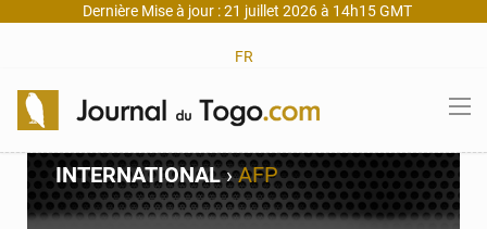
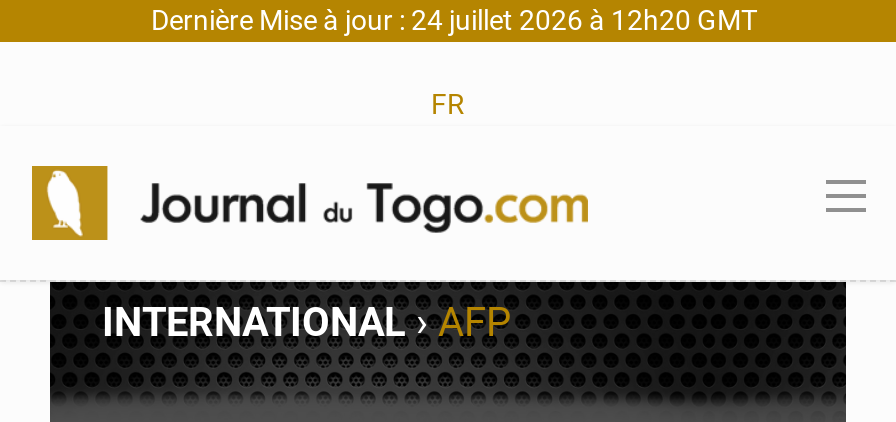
- Dernière Mise à jour : 21 juillet 2026 à 14h15 GMT
+ Dernière Mise à jour : 24 juillet 2026 à 12h20 GMT
